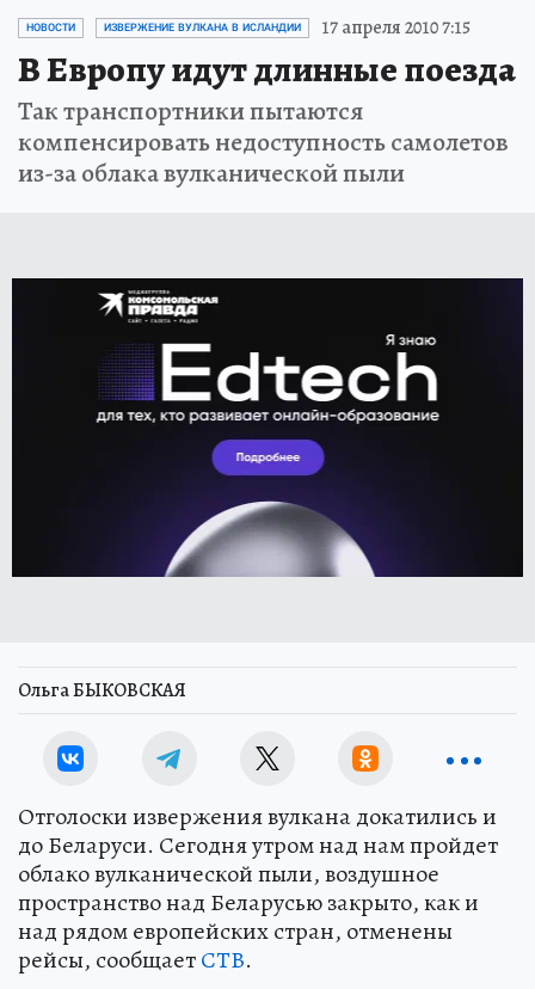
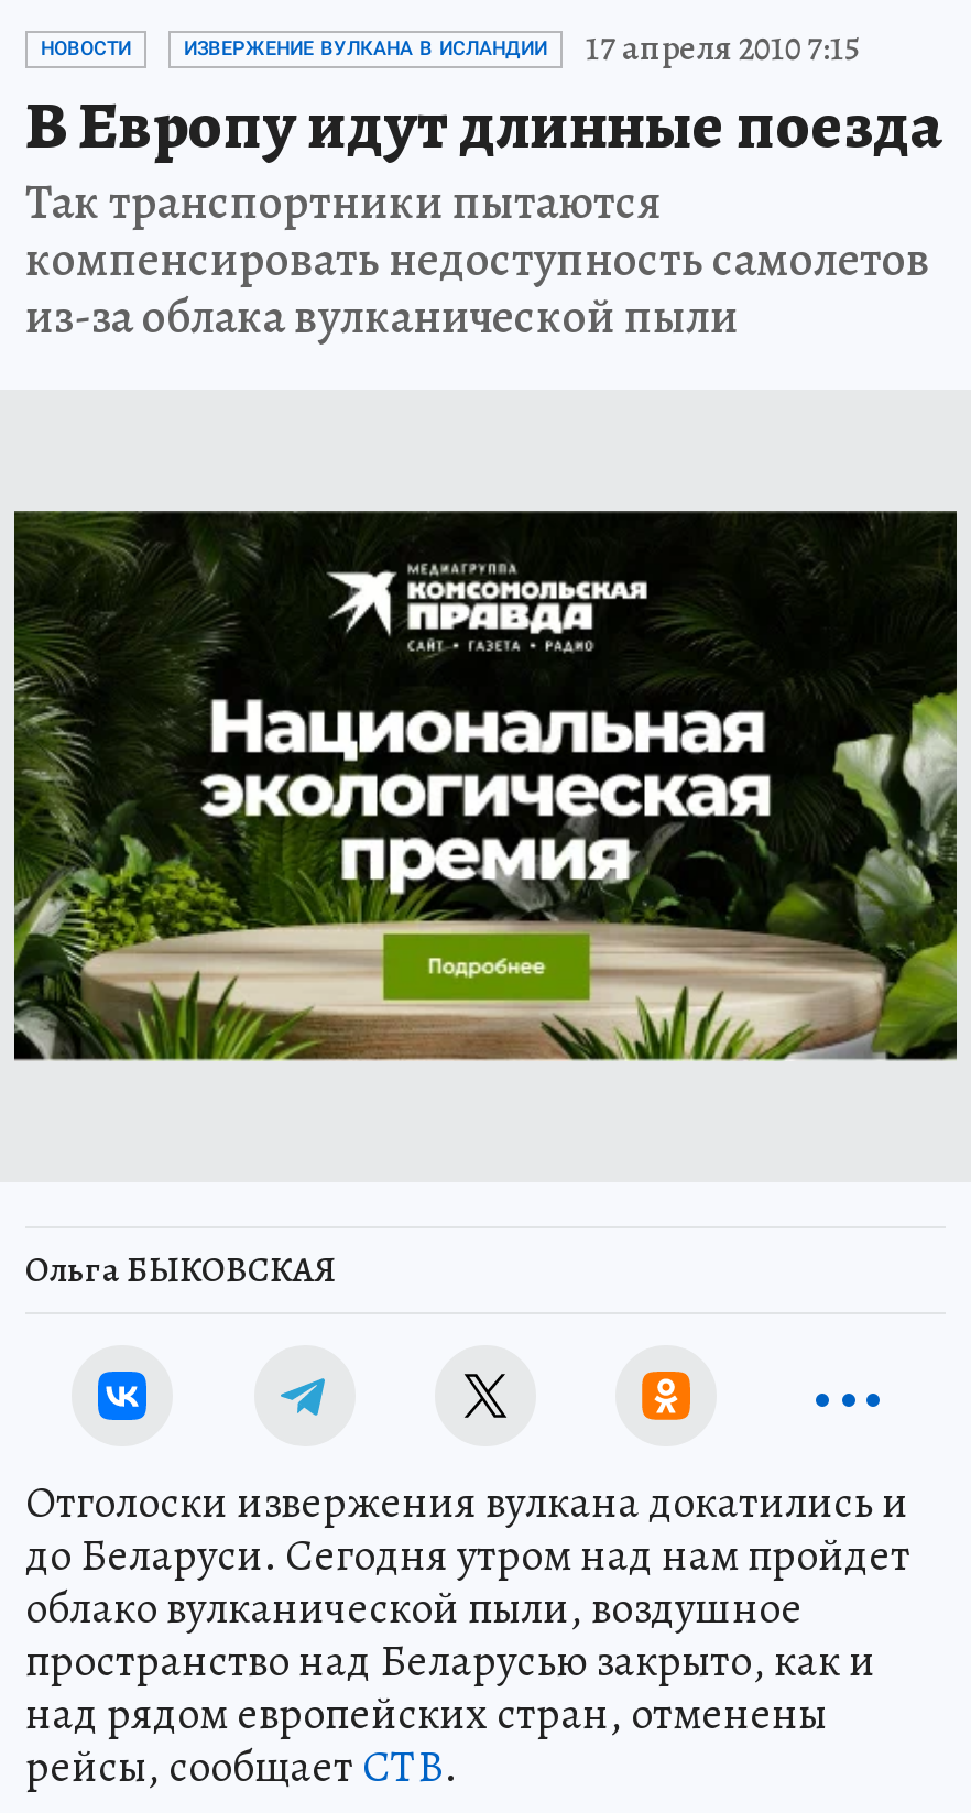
- [image]
+ [image]
